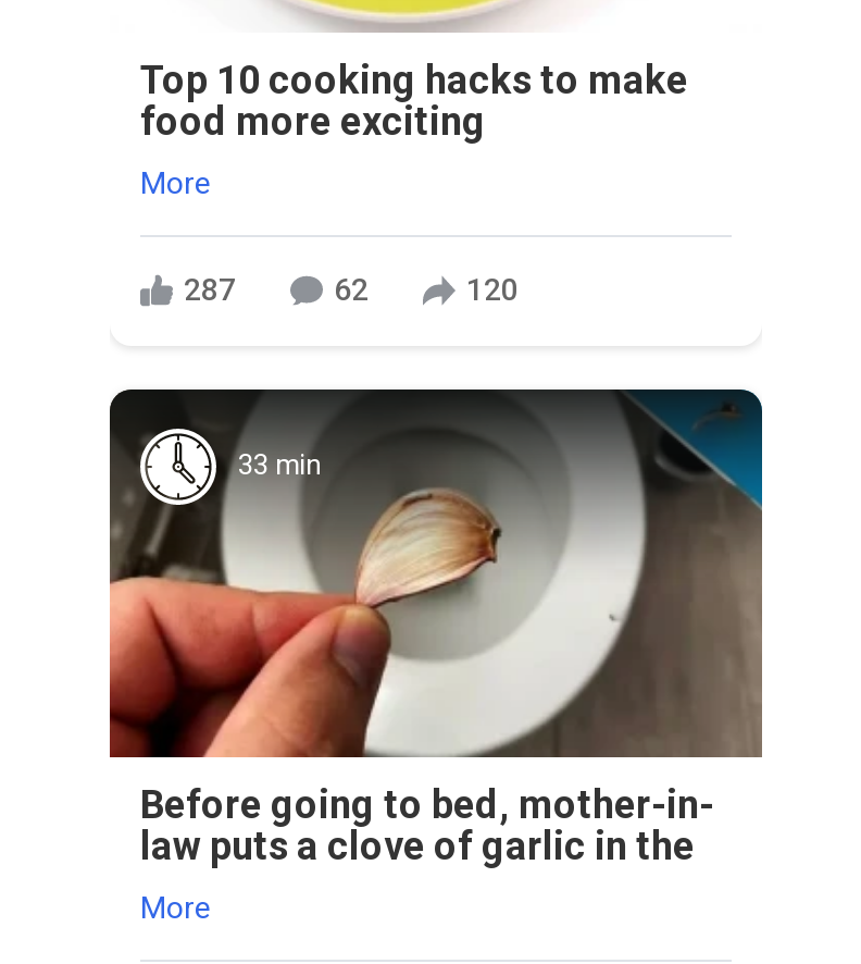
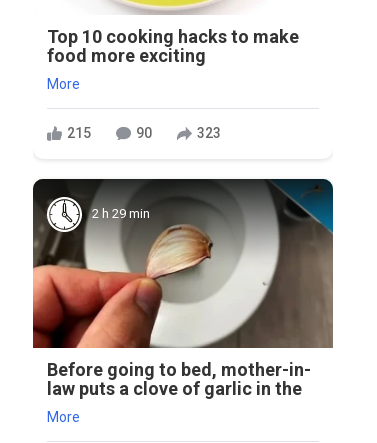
- 287
- 62
- 120
+ 215
+ 90
+ 323

- 33 min
+ 2 h 29 min
